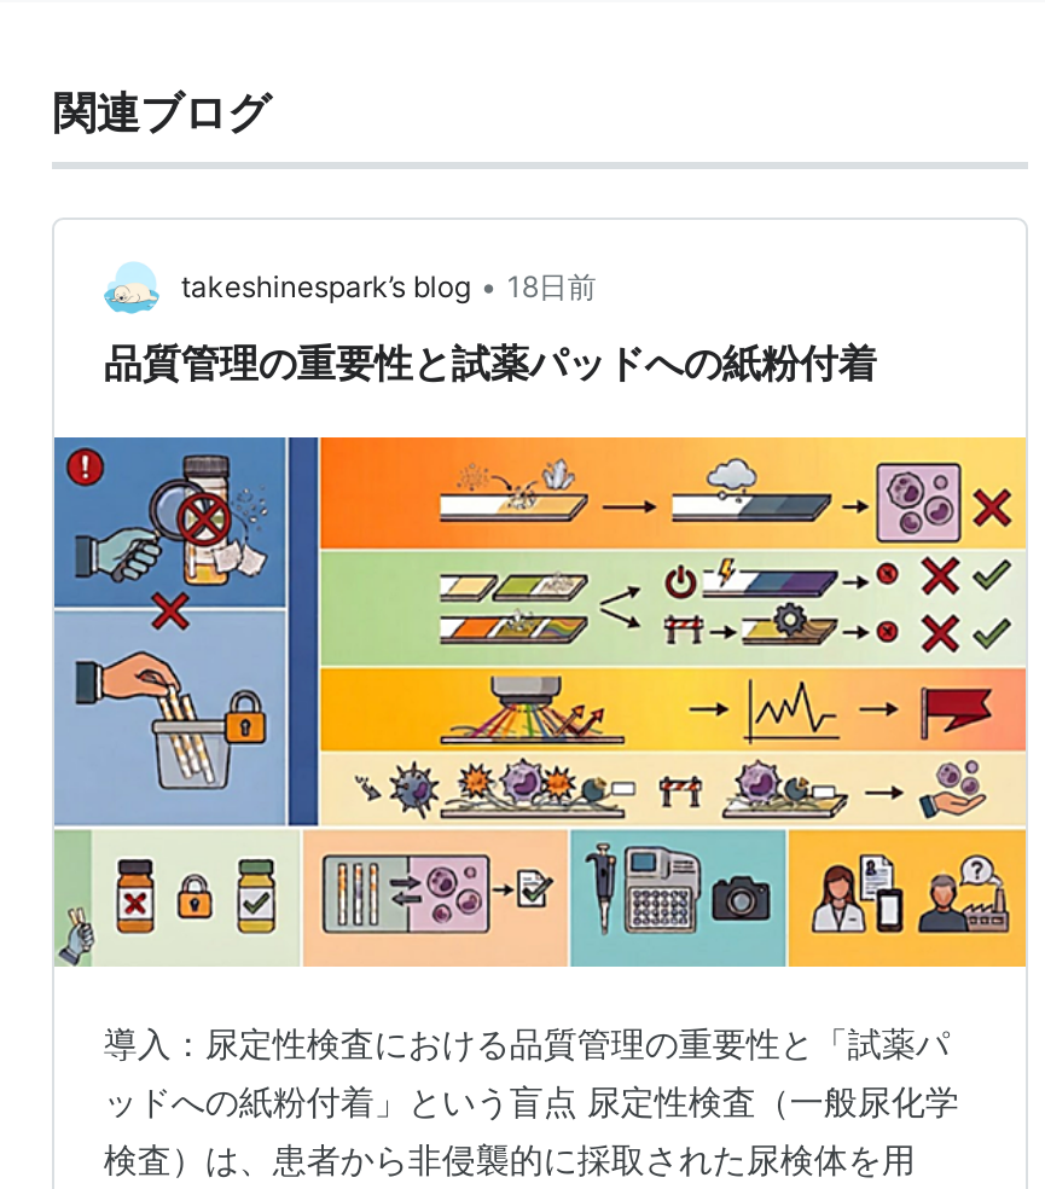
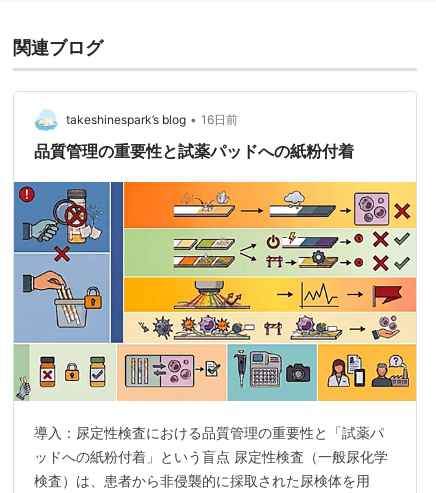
- takeshinespark’s blog • 18日前
+ takeshinespark’s blog • 16日前
